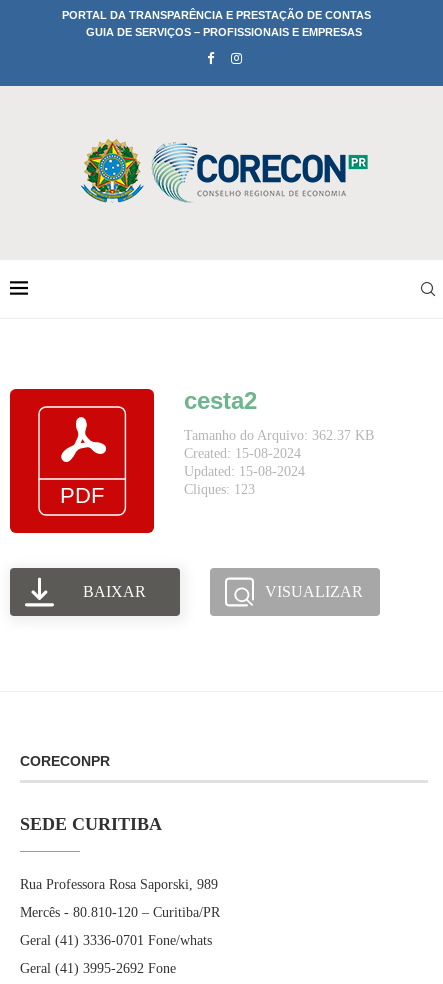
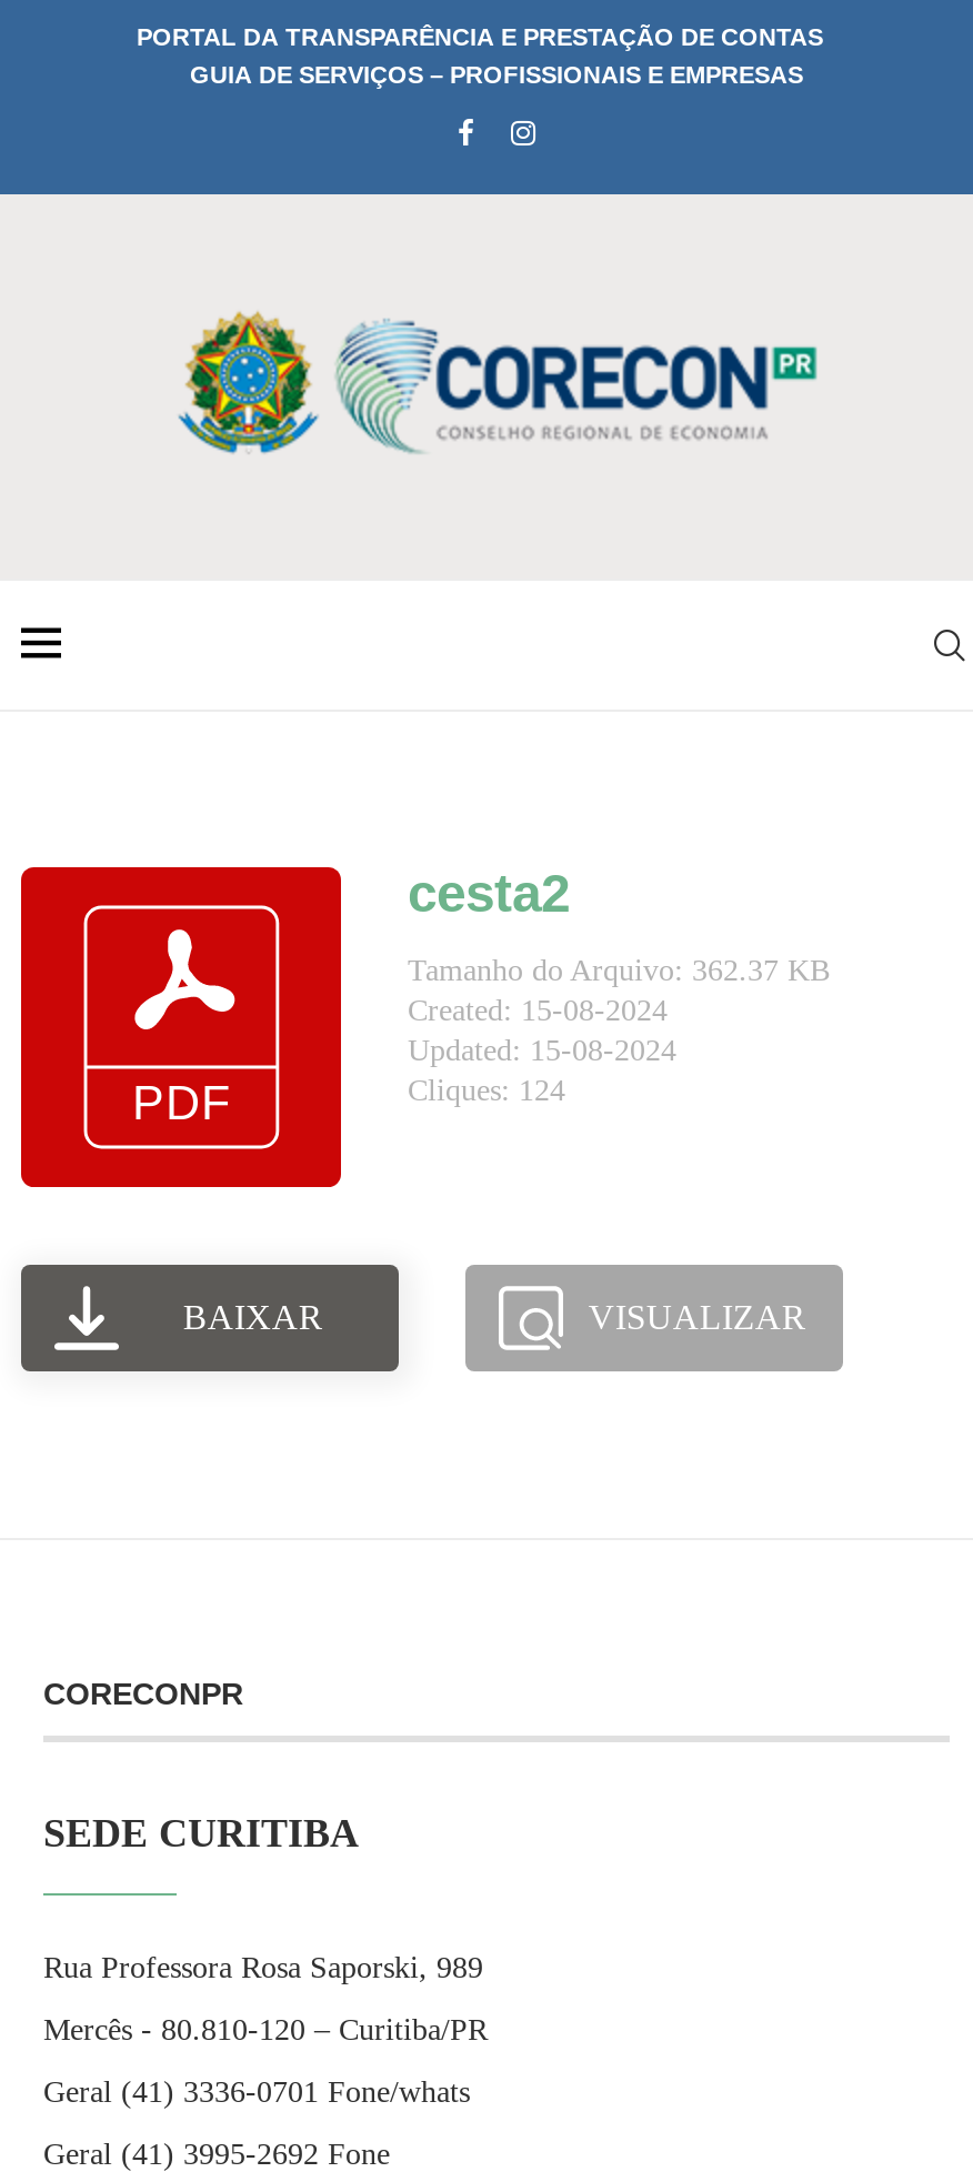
- Cliques: 123
+ Cliques: 124
